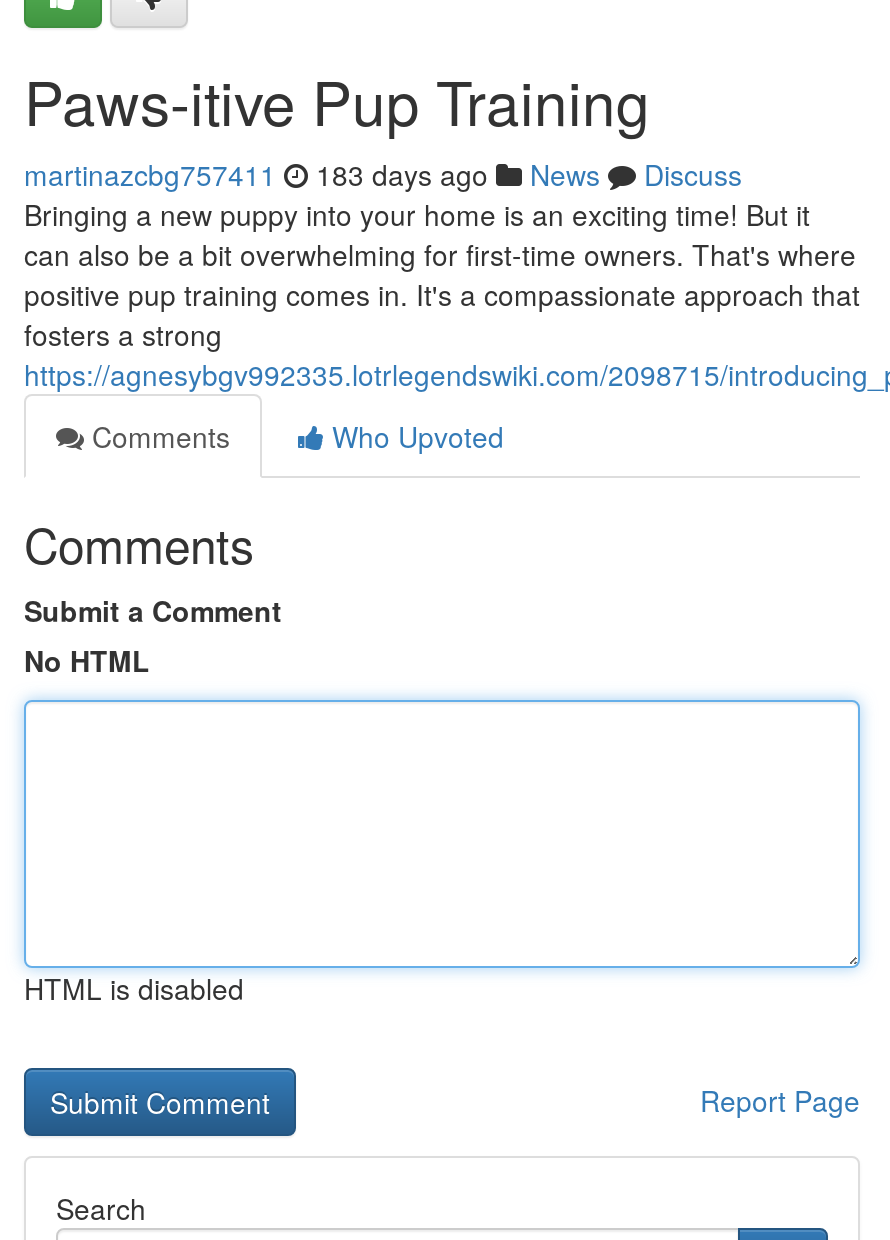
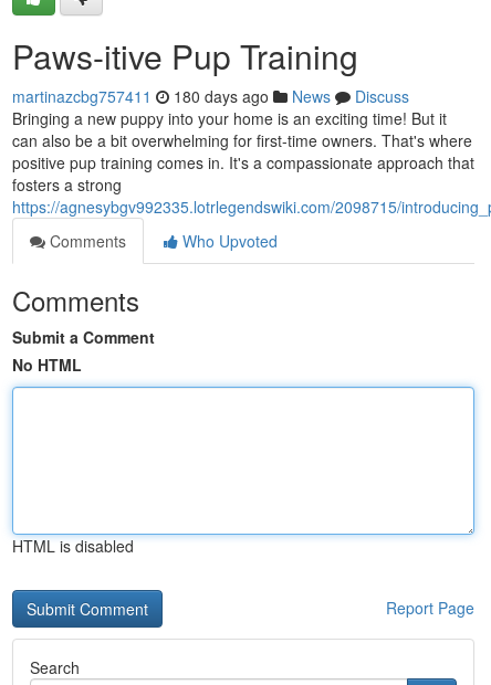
- martinazcbg757411 183 days ago News Discuss
+ martinazcbg757411 180 days ago News Discuss
